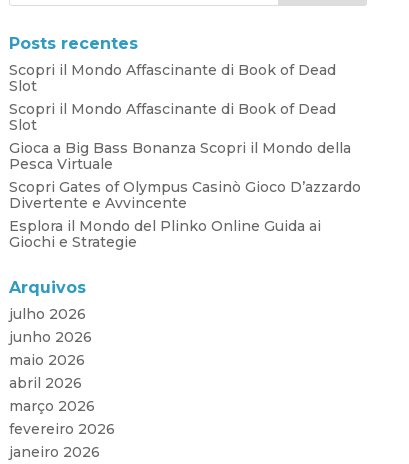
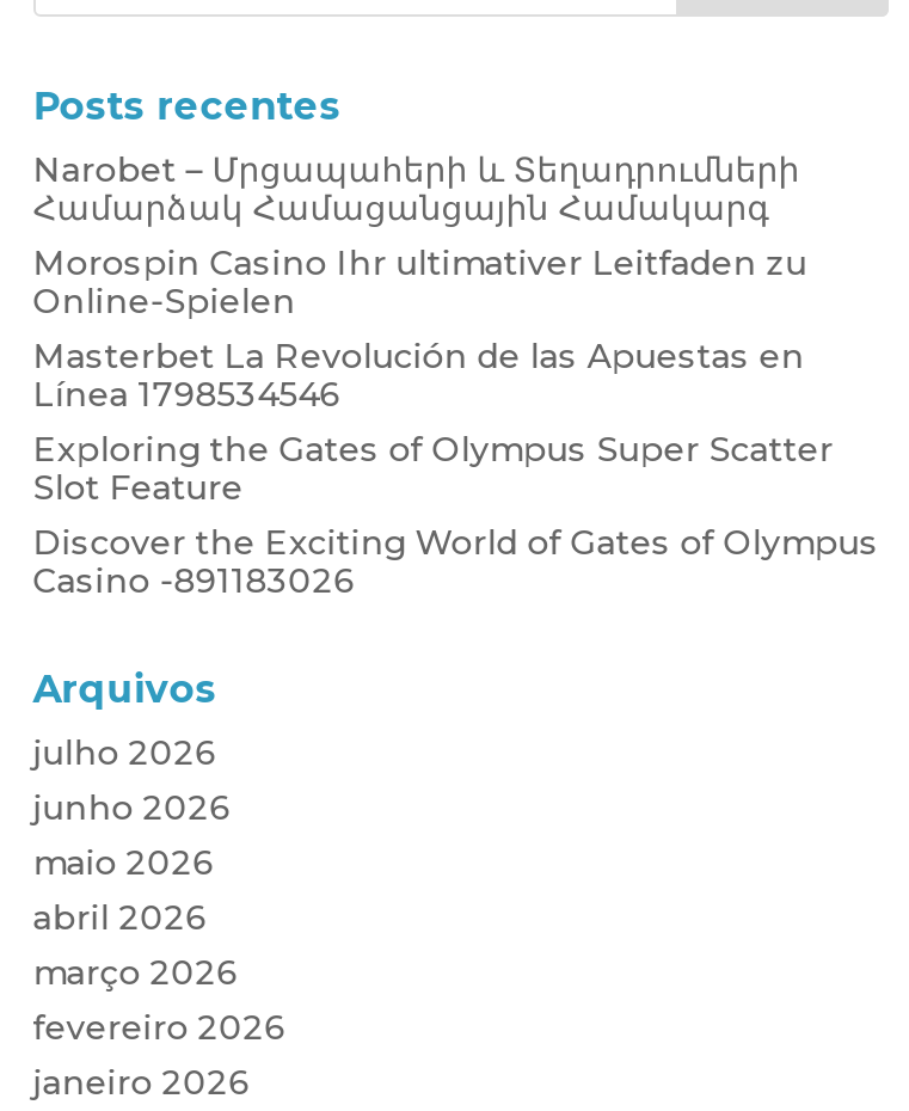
- Scopri il Mondo Affascinante di Book of Dead
- Slot
- Scopri il Mondo Affascinante di Book of Dead
- Slot
- Gioca a Big Bass Bonanza Scopri il Mondo della
- Pesca Virtuale
- Scopri Gates of Olympus Casinò Gioco D’azzardo
- Divertente e Avvincente
- Esplora il Mondo del Plinko Online Guida ai
- Giochi e Strategie
+ Narobet – Մրցապահերի և Տեղադրումների
+ Համարձակ Համացանցային Համակարգ
+ Morospin Casino Ihr ultimativer Leitfaden zu
+ Online-Spielen
+ Masterbet La Revolución de las Apuestas en
+ Línea 1798534546
+ Exploring the Gates of Olympus Super Scatter
+ Slot Feature
+ Discover the Exciting World of Gates of Olympus
+ Casino -891183026
